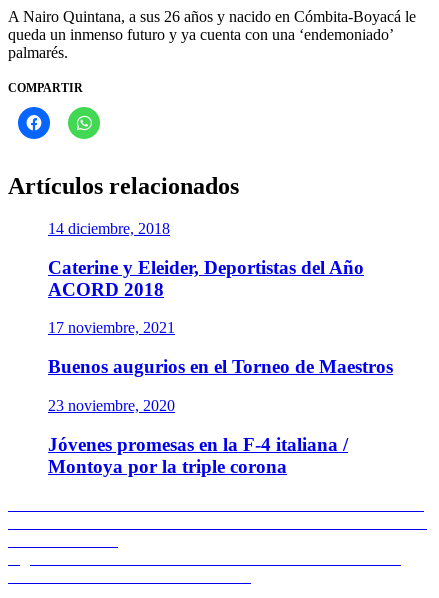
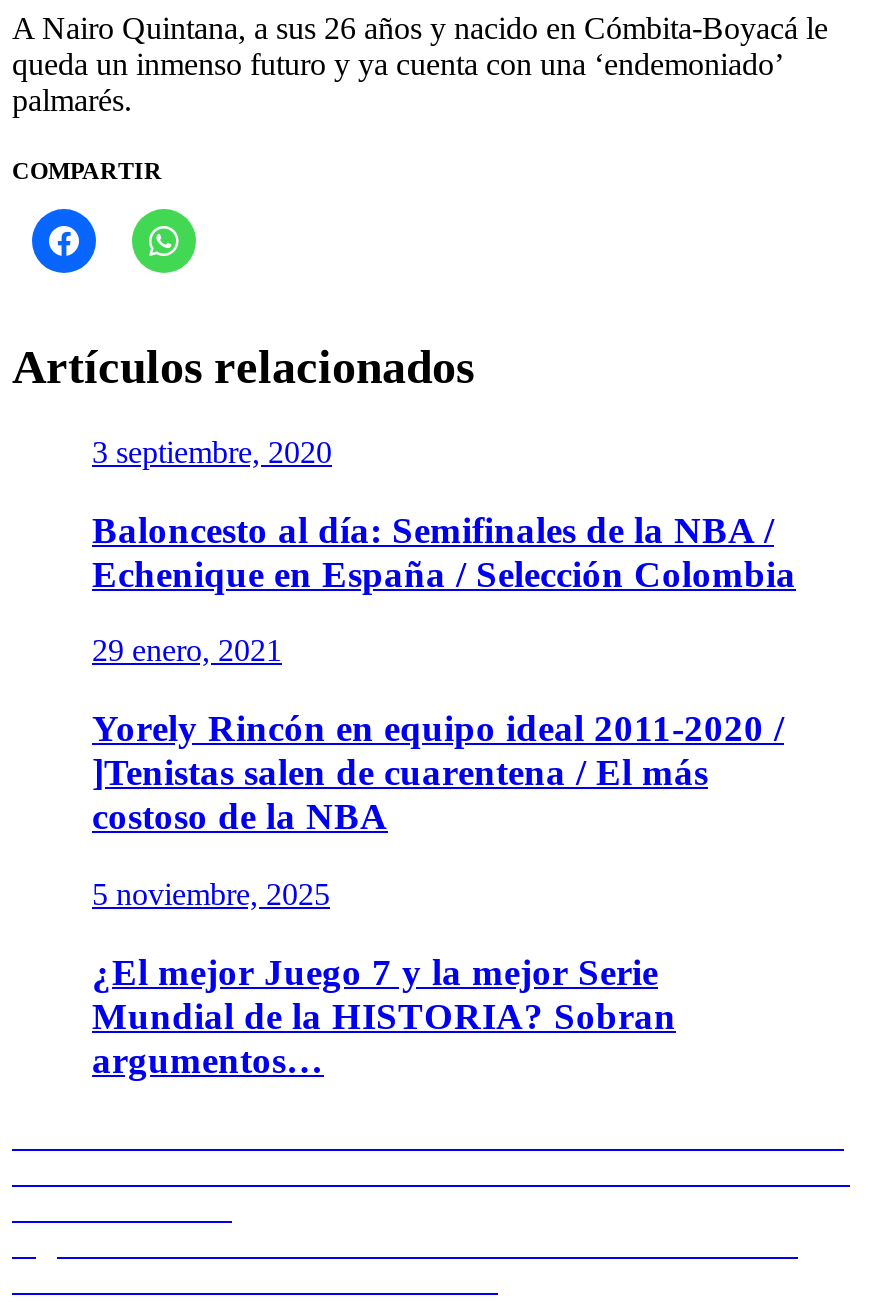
- 14 diciembre, 2018
+ 3 septiembre, 2020

- Caterine y Eleider, Deportistas del Año
- ACORD 2018
+ Baloncesto al día: Semifinales de la NBA /
+ Echenique en España / Selección Colombia

- 17 noviembre, 2021
+ 29 enero, 2021

- Buenos augurios en el Torneo de Maestros
+ Yorely Rincón en equipo ideal 2011-2020 /
+ ]Tenistas salen de cuarentena / El más
+ costoso de la NBA

- 23 noviembre, 2020
+ 5 noviembre, 2025

- Jóvenes promesas en la F-4 italiana /
- Montoya por la triple corona
+ ¿El mejor Juego 7 y la mejor Serie
+ Mundial de la HISTORIA? Sobran
+ argumentos…
